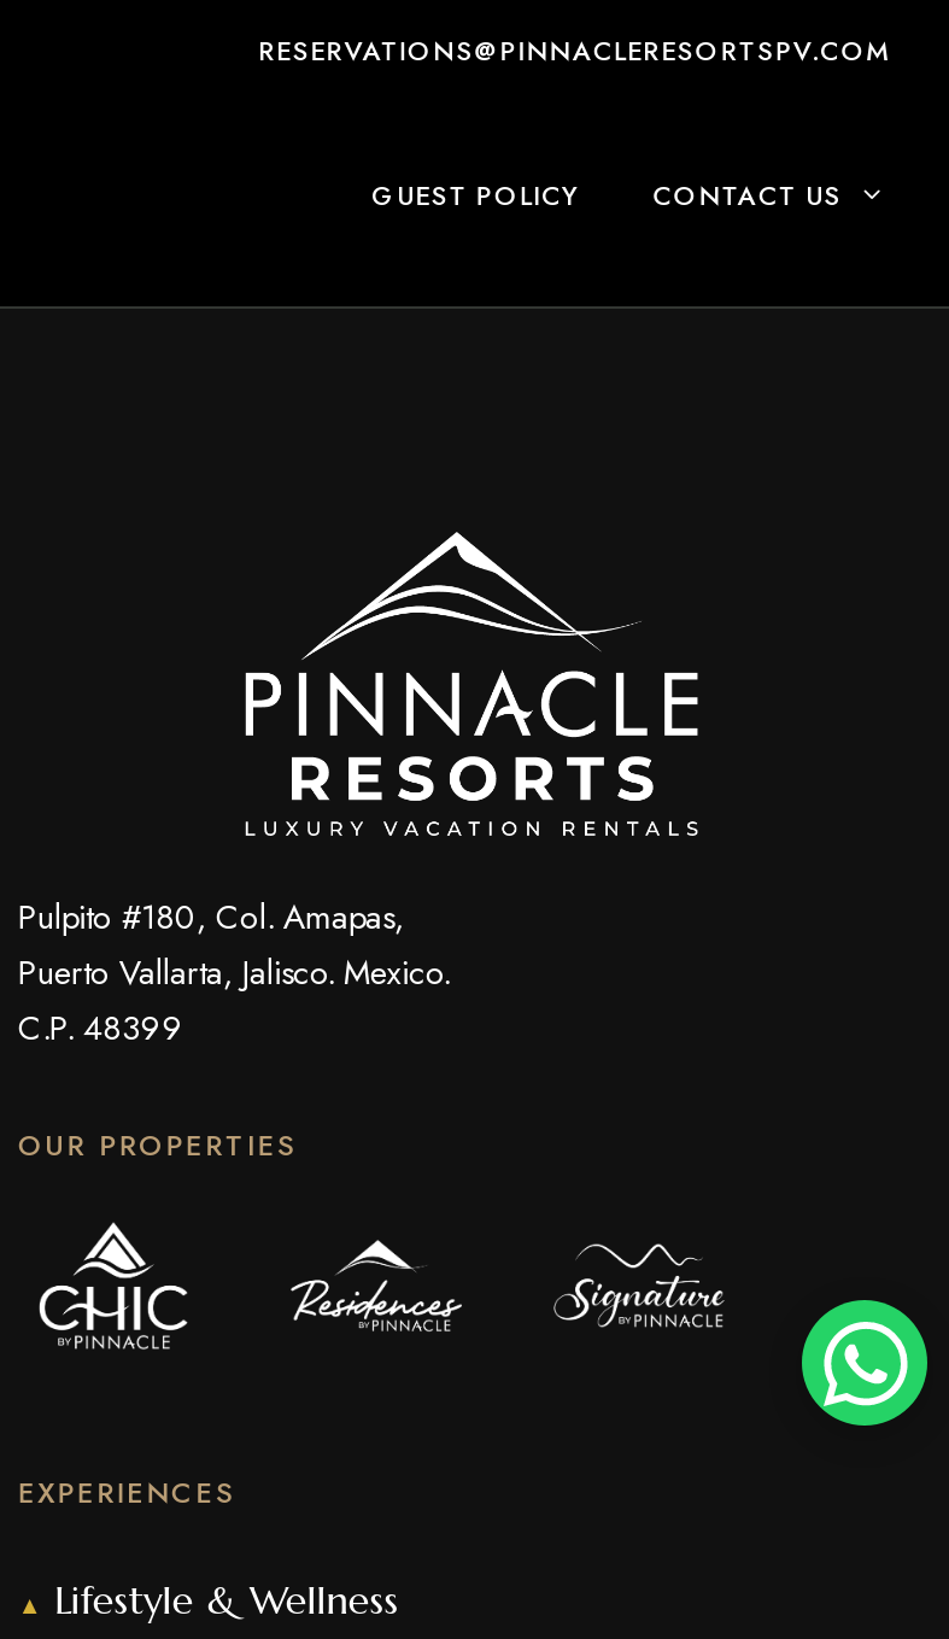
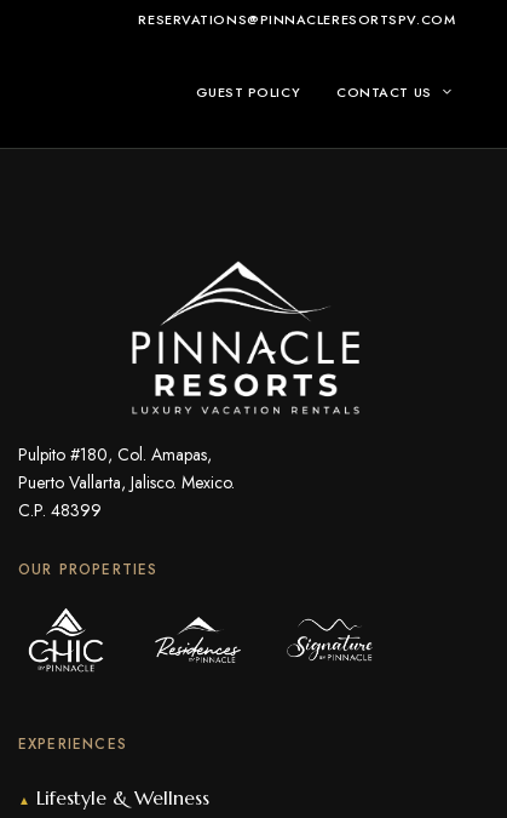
- [image]
